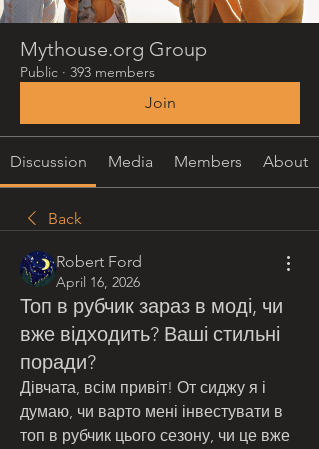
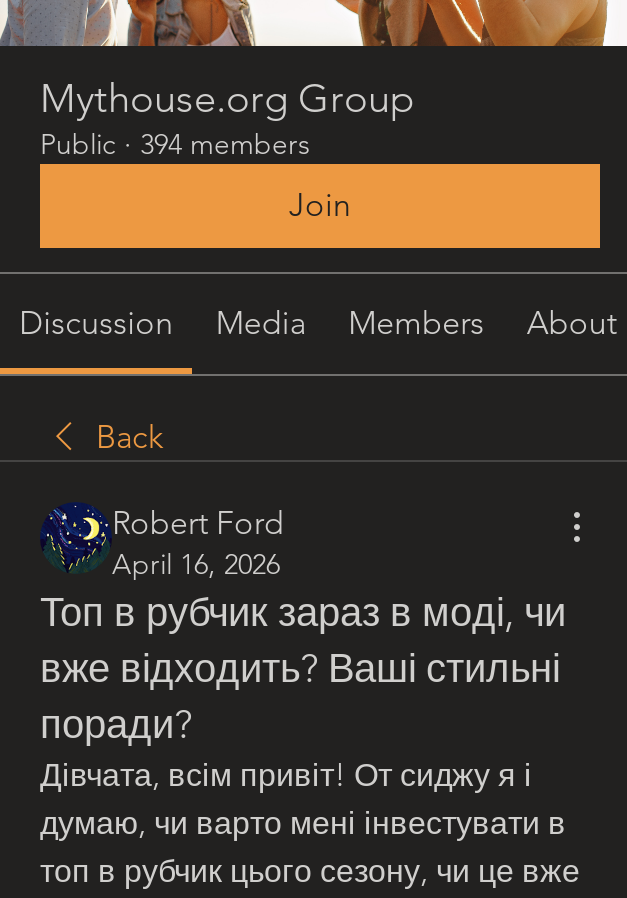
- Public · 393 members
+ Public · 394 members
